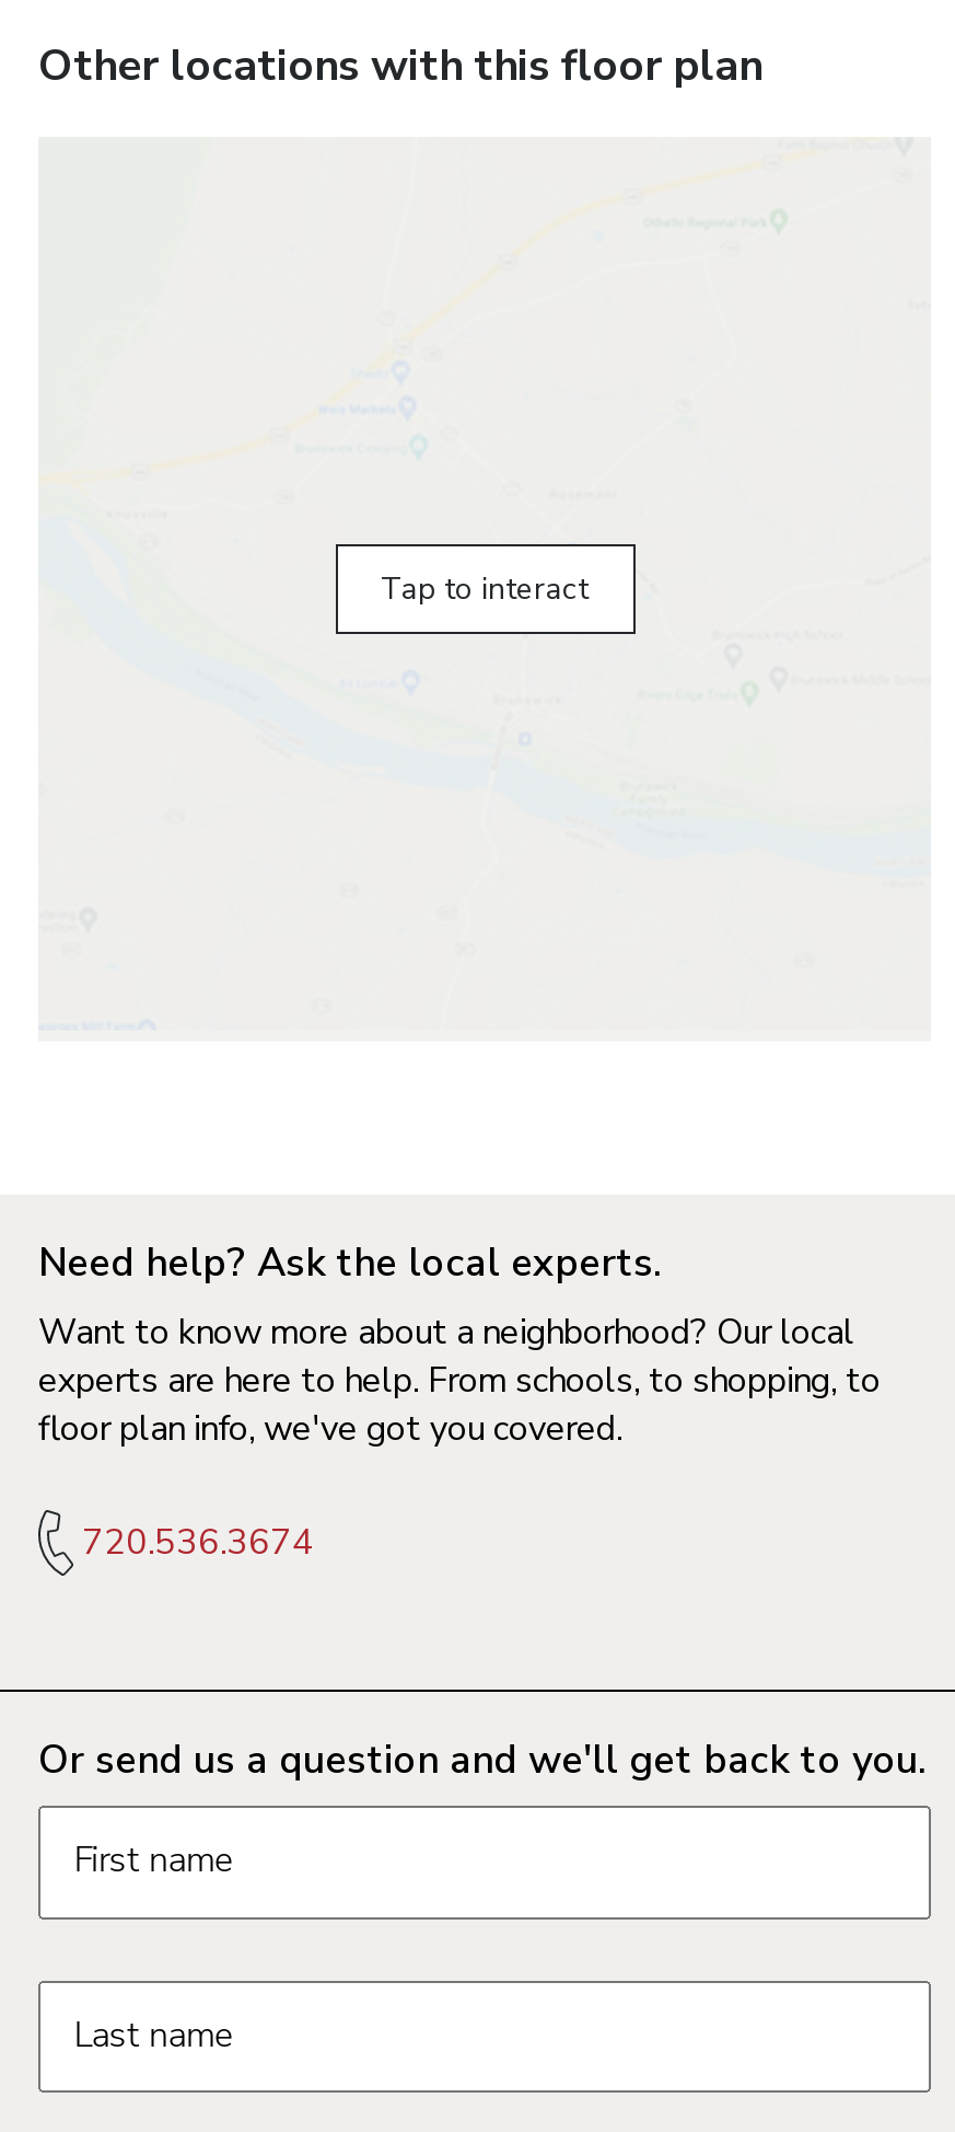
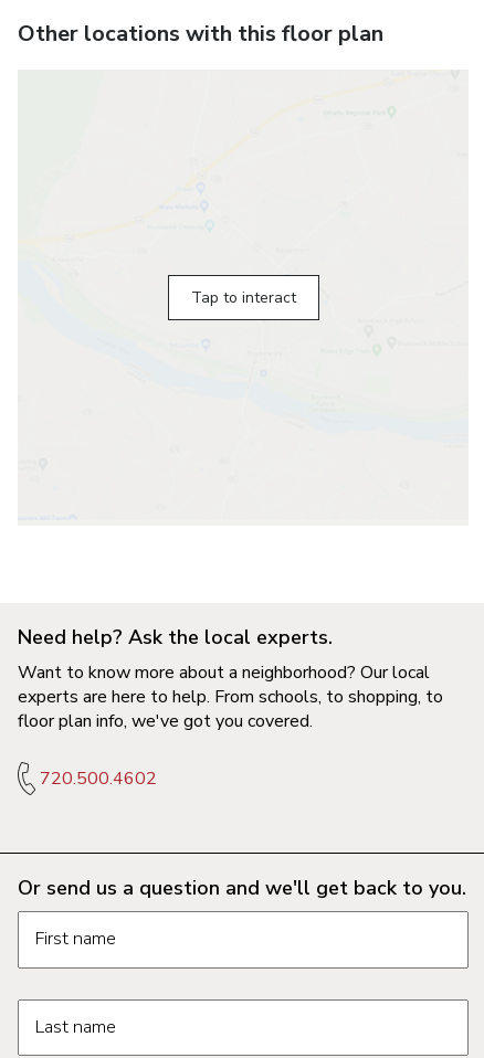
- 720.536.3674
+ 720.500.4602
